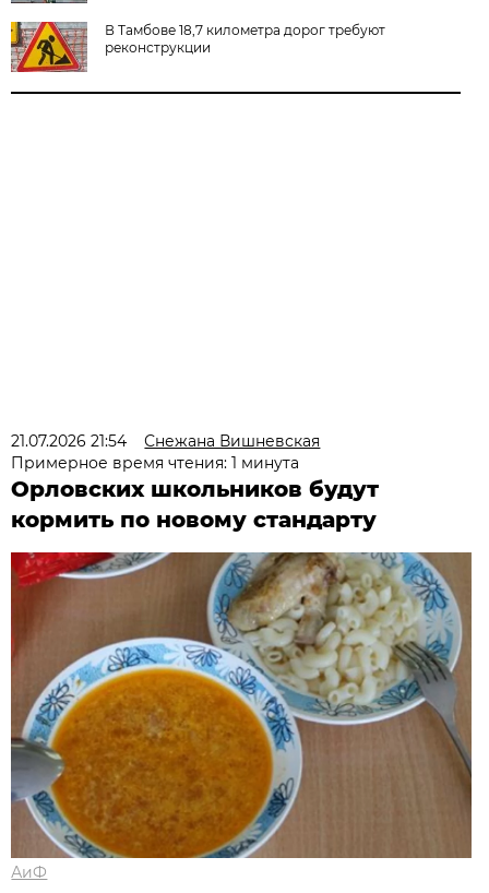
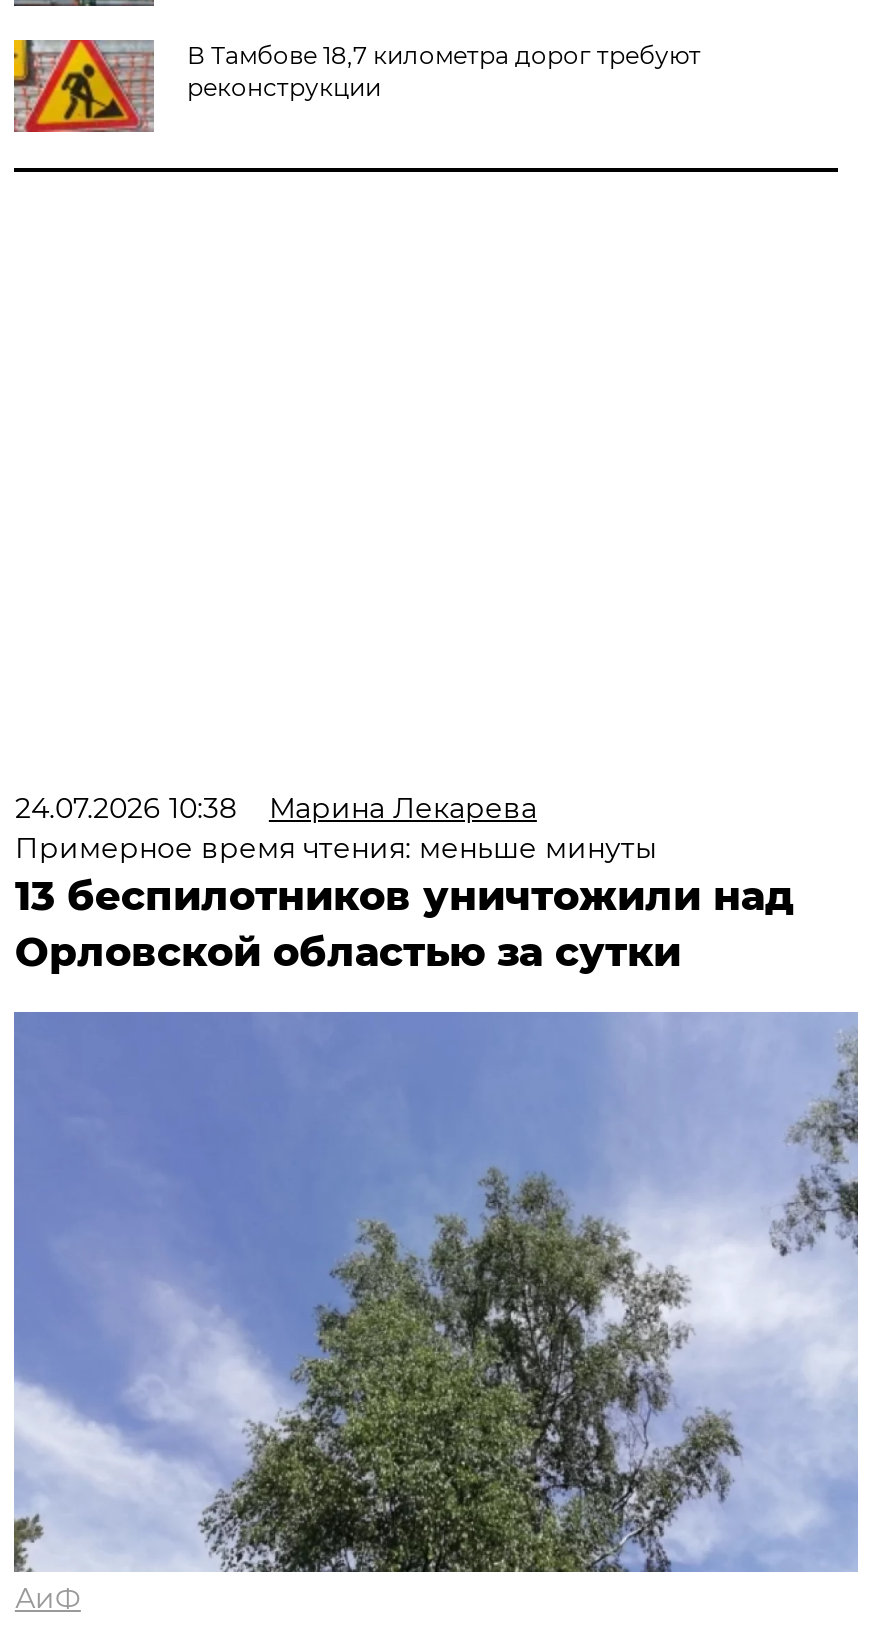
- 21.07.2026 21:54
- Снежана Вишневская
- Примерное время чтения: 1 минута
- Орловских школьников будут
- кормить по новому стандарту
+ 24.07.2026 10:38
+ Марина Лекарева
+ Примерное время чтения: меньше минуты
+ 13 беспилотников уничтожили над
+ Орловской областью за сутки

- [image]
+ [image]
